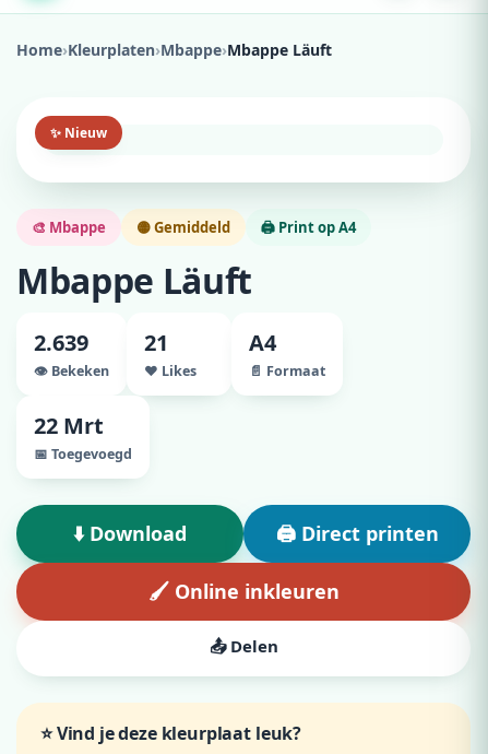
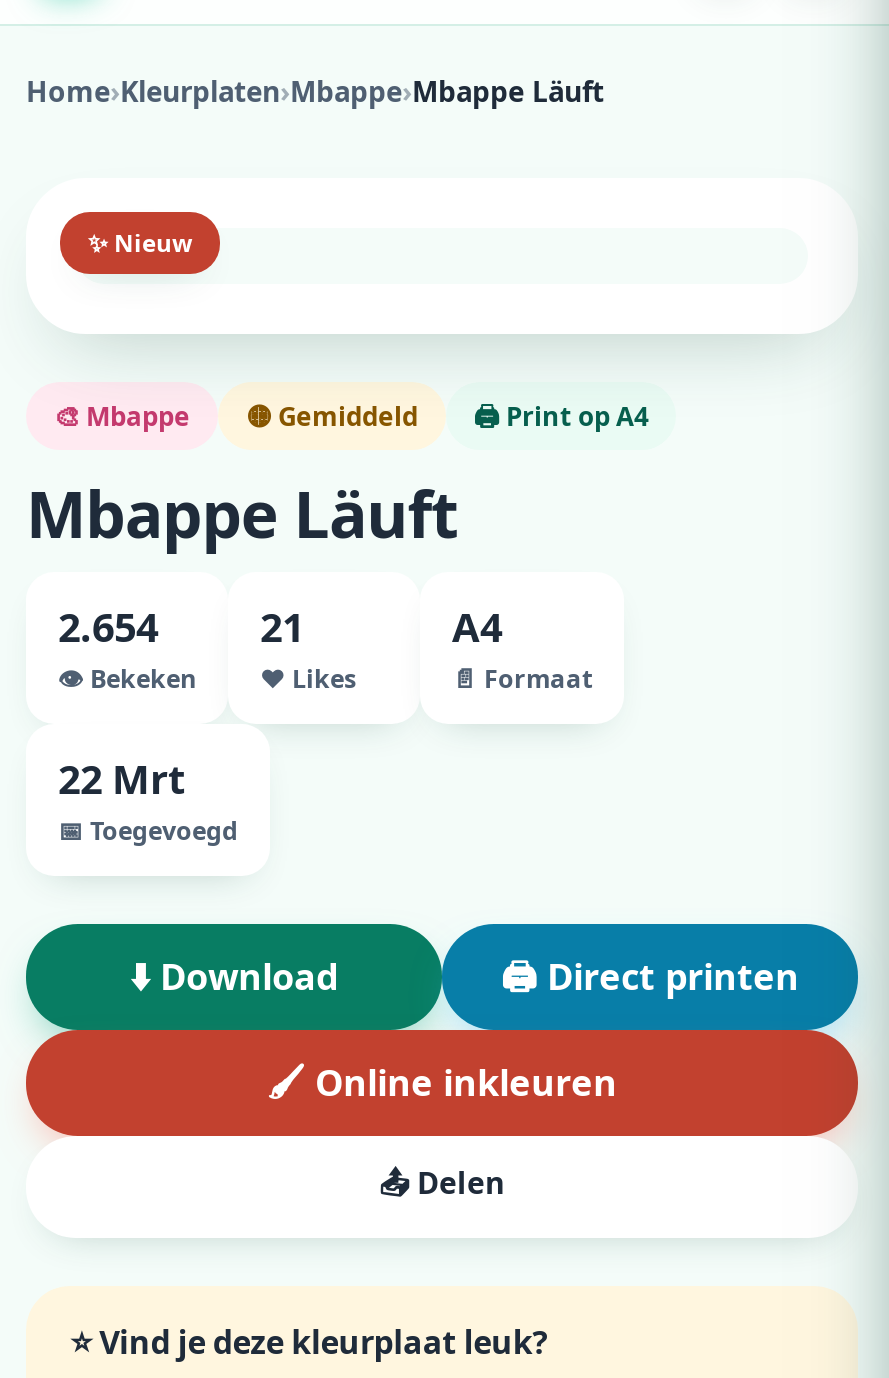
- 2.639 21
+ 2.654 21
